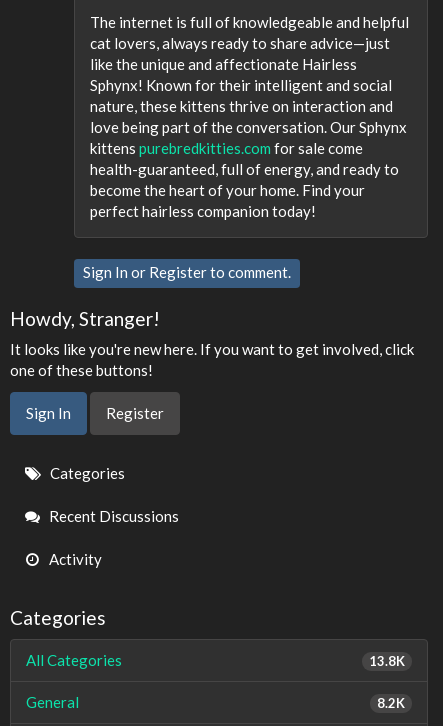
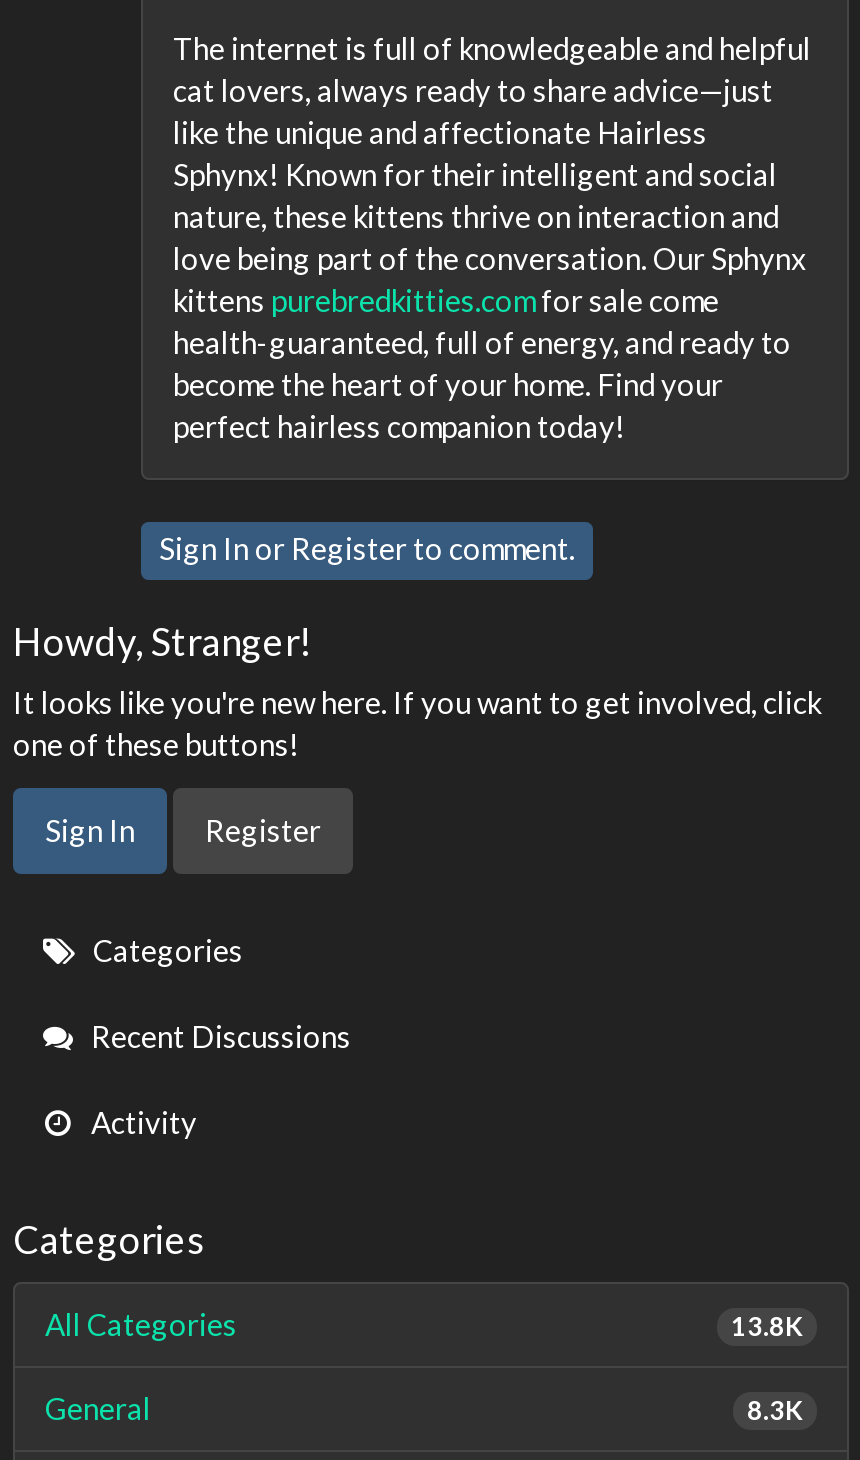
- 8.2K
+ 8.3K
